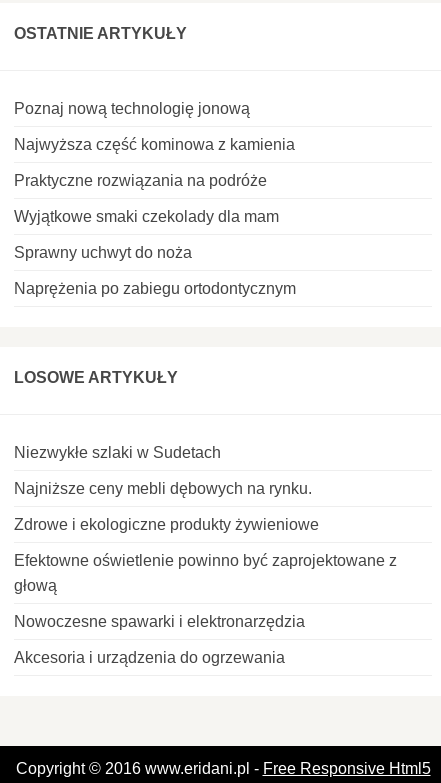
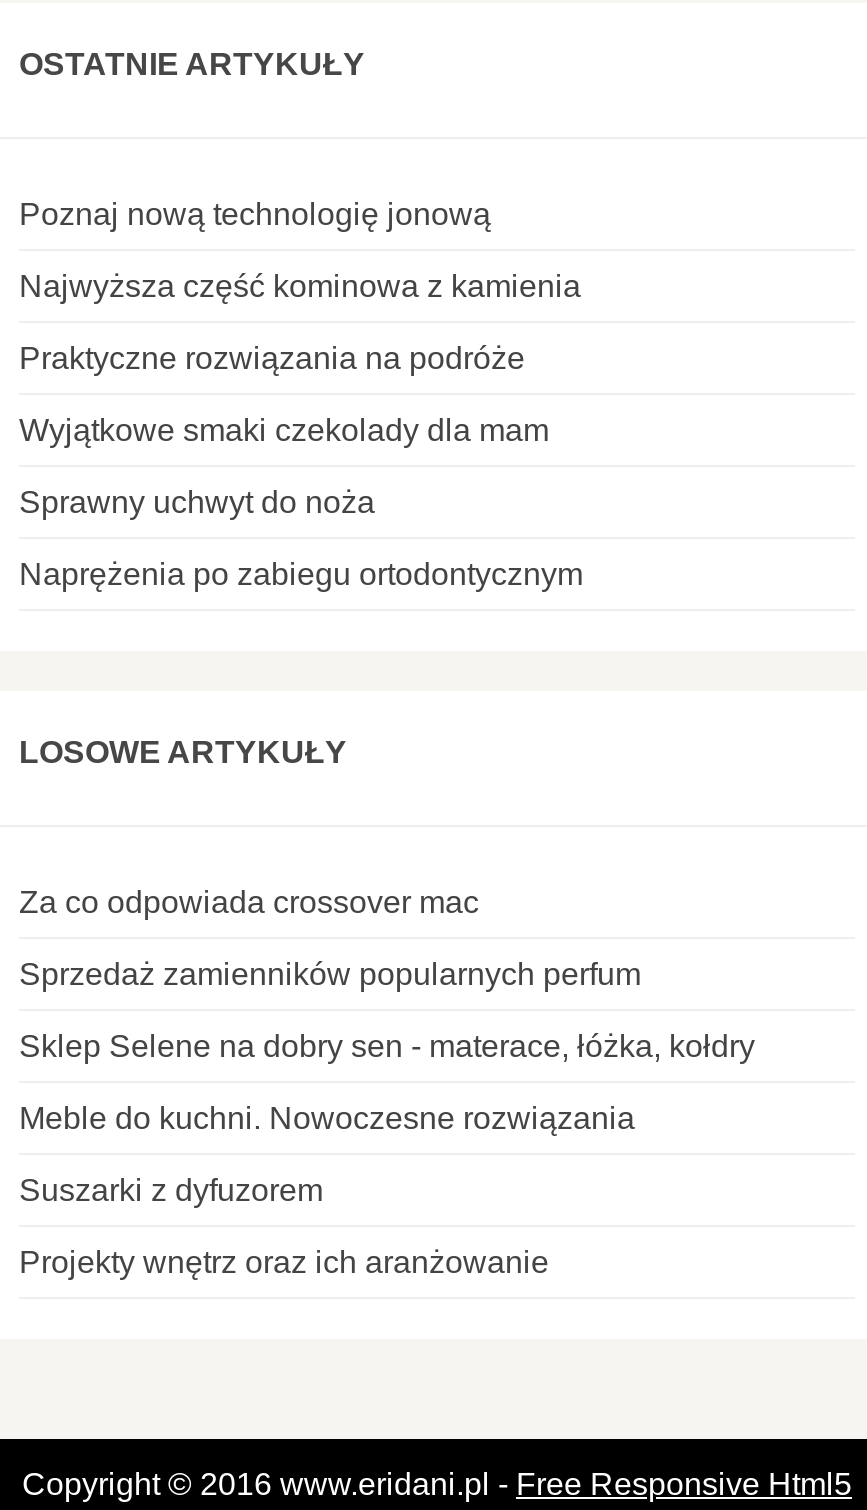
- Niezwykłe szlaki w Sudetach
- Najniższe ceny mebli dębowych na rynku.
- Zdrowe i ekologiczne produkty żywieniowe
- Efektowne oświetlenie powinno być zaprojektowane z
- głową
- Nowoczesne spawarki i elektronarzędzia
- Akcesoria i urządzenia do ogrzewania
+ Za co odpowiada crossover mac
+ Sprzedaż zamienników popularnych perfum
+ Sklep Selene na dobry sen - materace, łóżka, kołdry
+ Meble do kuchni. Nowoczesne rozwiązania
+ Suszarki z dyfuzorem
+ Projekty wnętrz oraz ich aranżowanie
